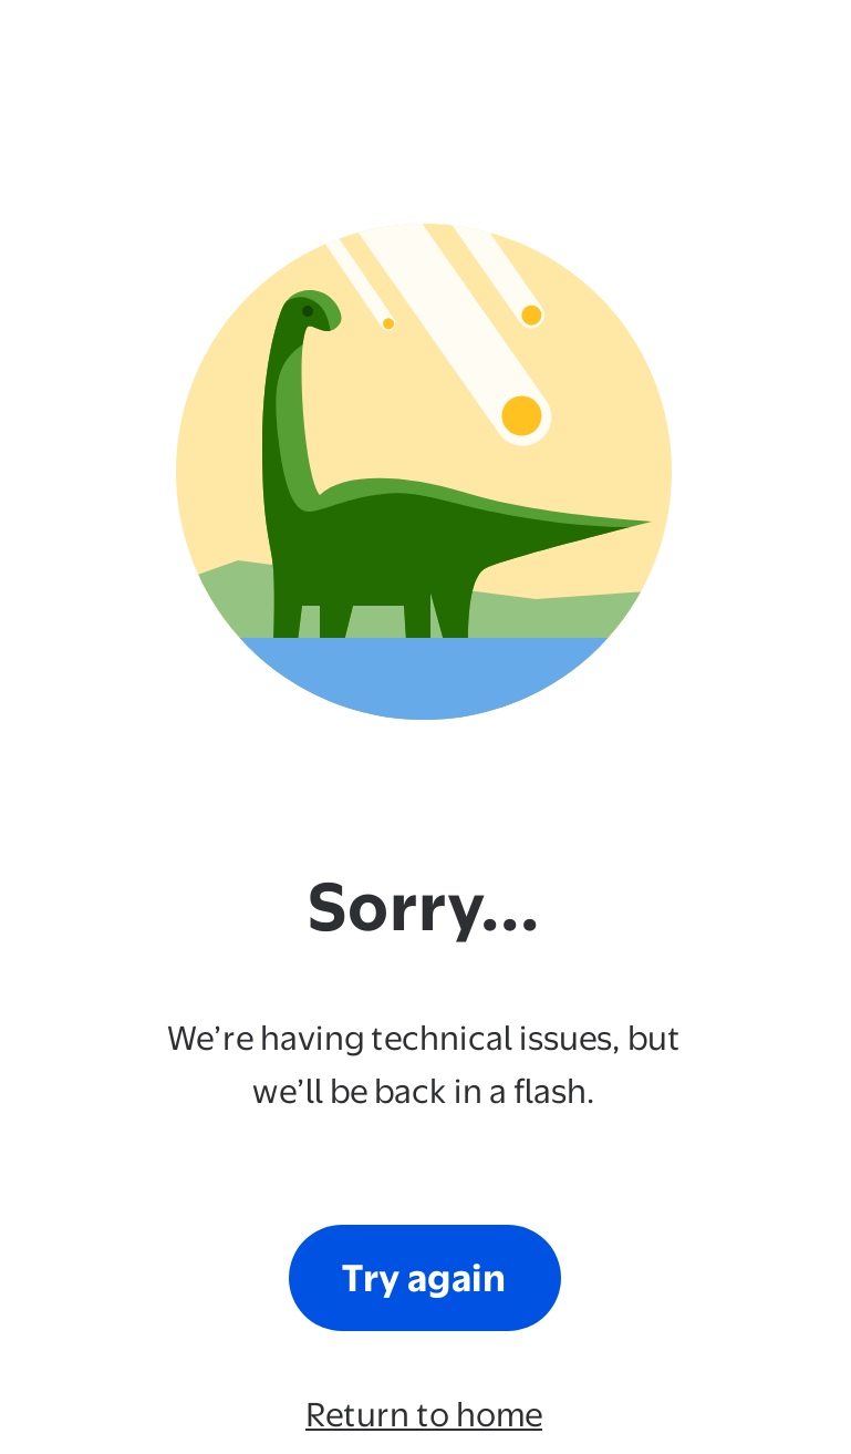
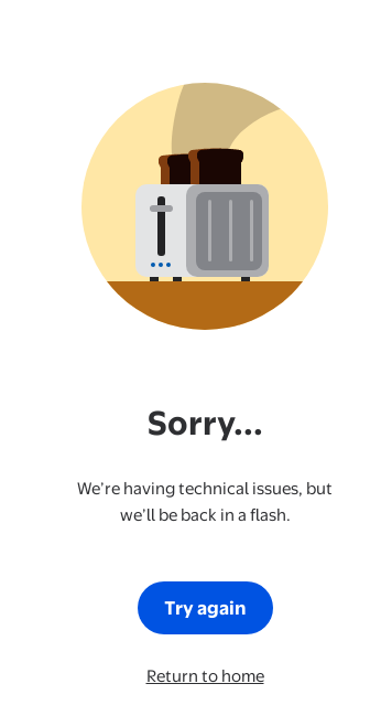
- [image]
+ [image]
